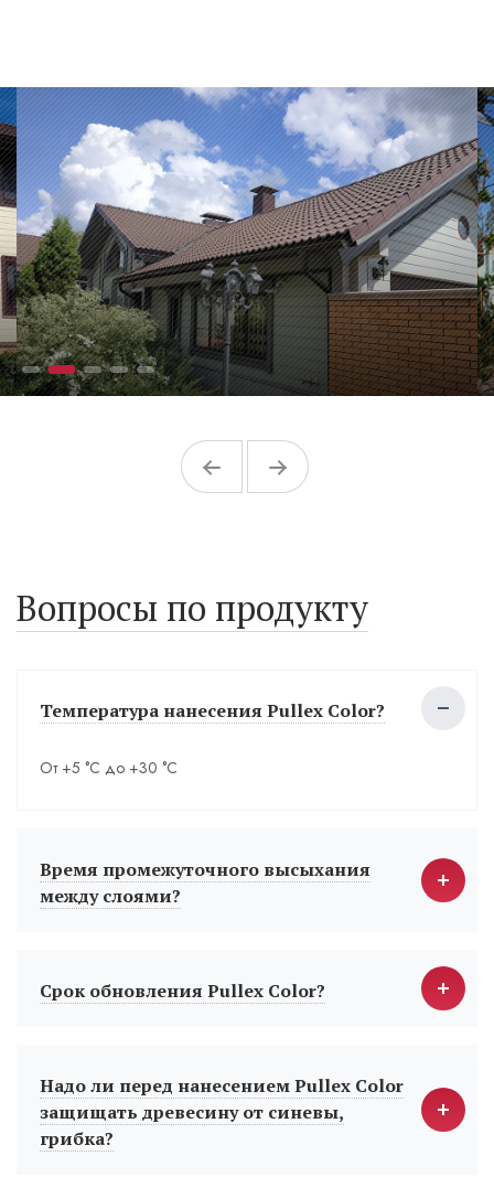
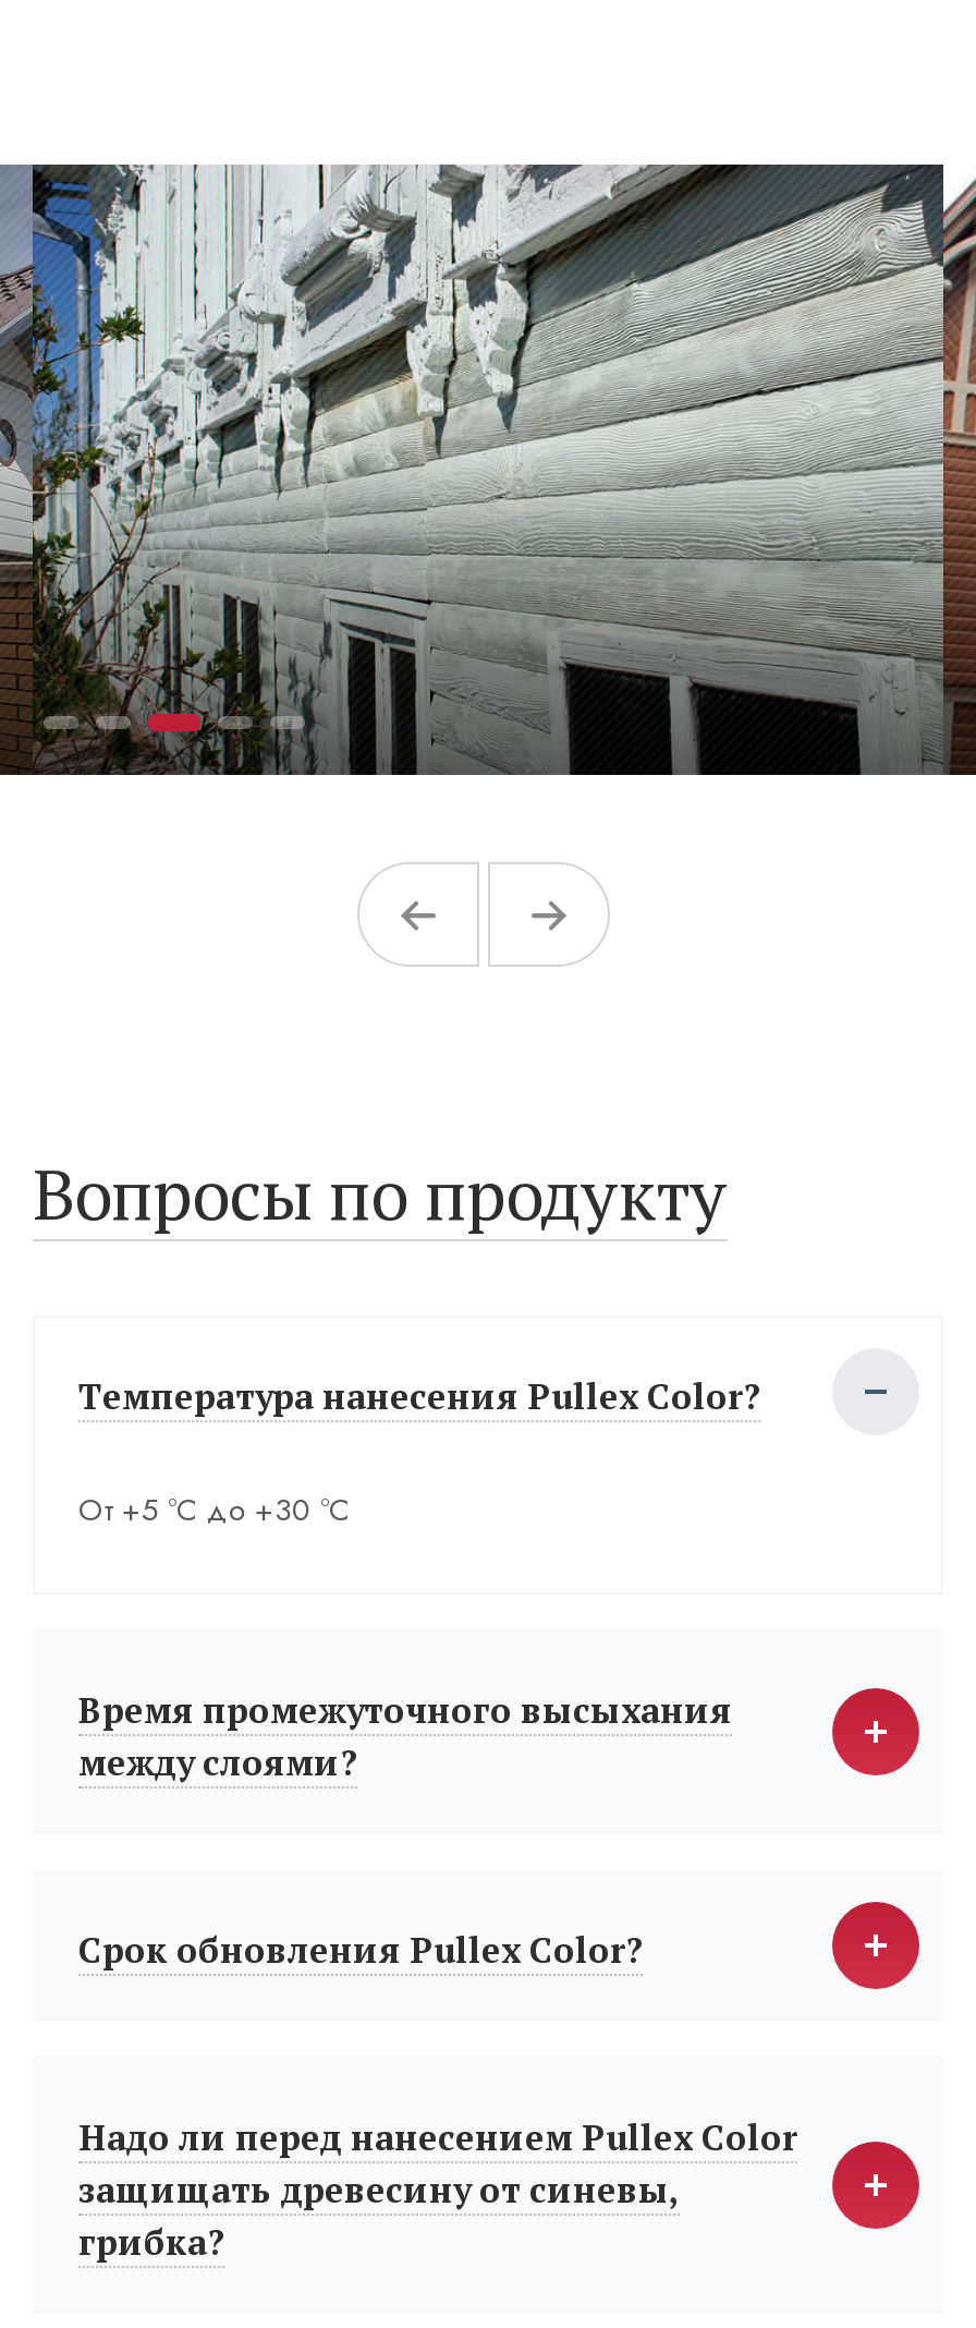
- [image]
+ [image]
